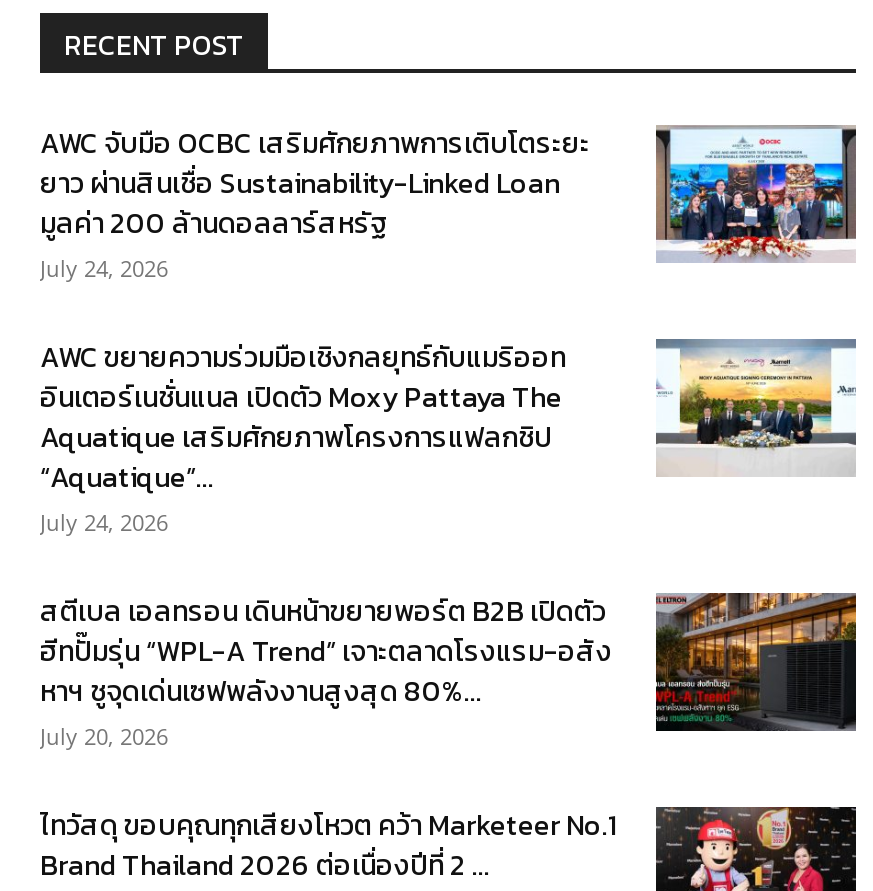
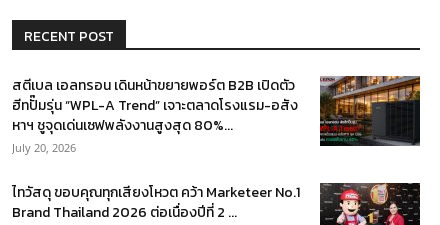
- [image]
- AWC จับมือ OCBC เสริมศักยภาพการเติบโตระยะ
- ยาว ผ่านสินเชื่อ Sustainability-Linked Loan
- มูลค่า 200 ล้านดอลลาร์สหรัฐ
- July 24, 2026
- AWC ขยายความร่วมมือเชิงกลยุทธ์กับแมริออท
- อินเตอร์เนชั่นแนล เปิดตัว Moxy Pattaya The
- Aquatique เสริมศักยภาพโครงการแฟลกชิป
- “Aquatique”...
- July 24, 2026

- [image]
